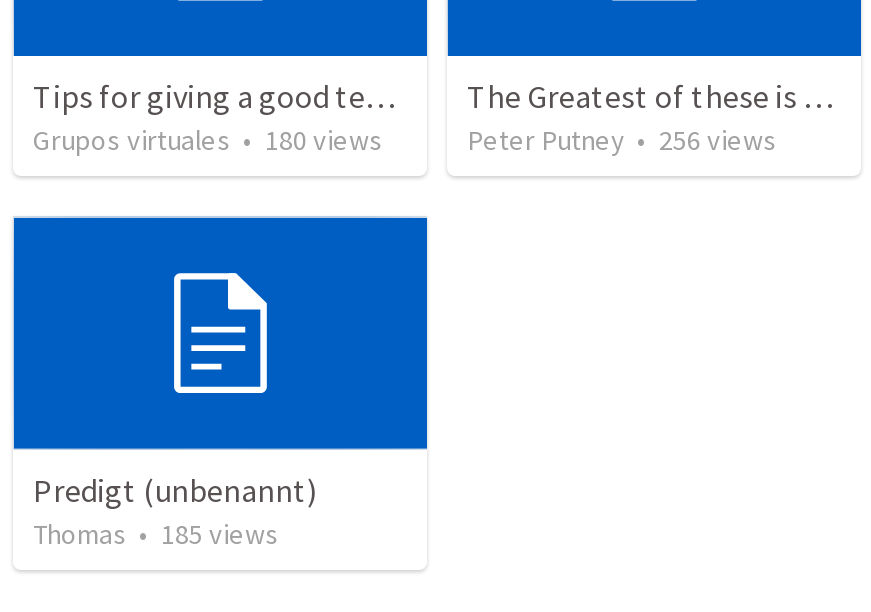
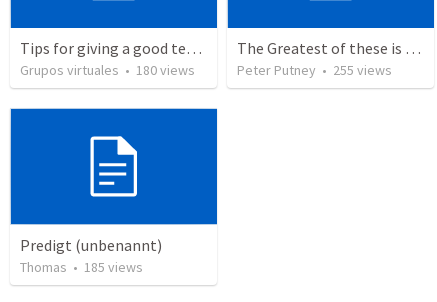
- Peter Putney • 256 views
+ Peter Putney • 255 views
